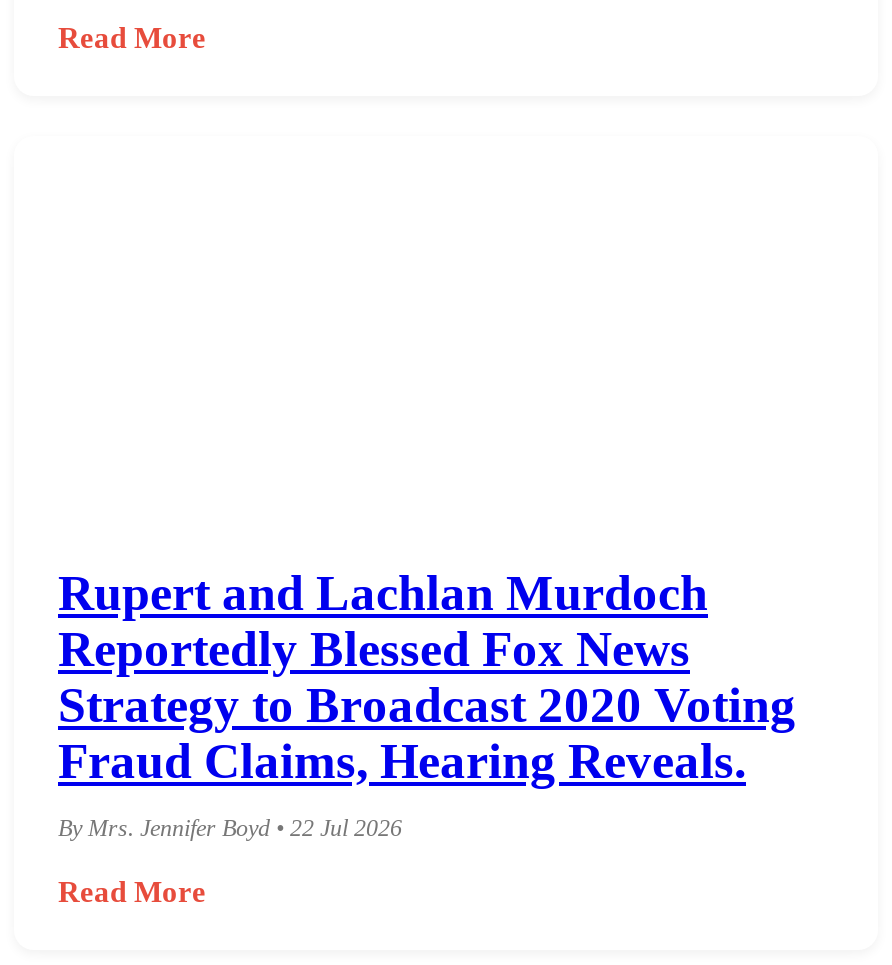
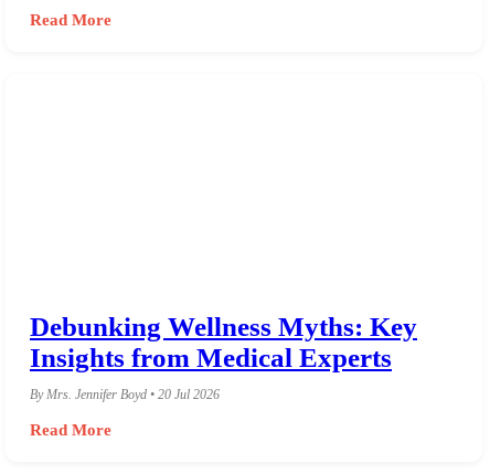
- Rupert and Lachlan Murdoch
- Reportedly Blessed Fox News
- Strategy to Broadcast 2020 Voting
- Fraud Claims, Hearing Reveals.
+ Debunking Wellness Myths: Key
+ Insights from Medical Experts

- By Mrs. Jennifer Boyd • 22 Jul 2026
+ By Mrs. Jennifer Boyd • 20 Jul 2026
